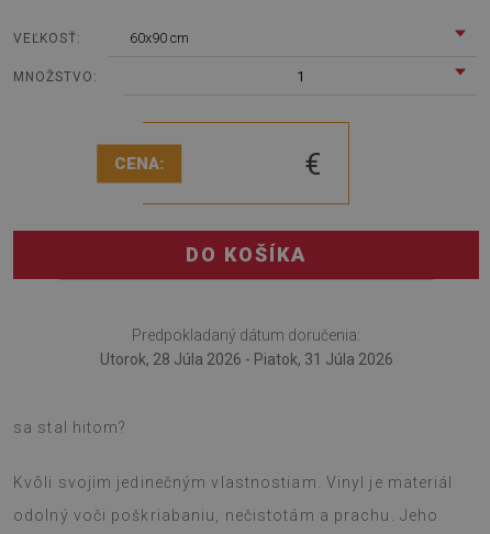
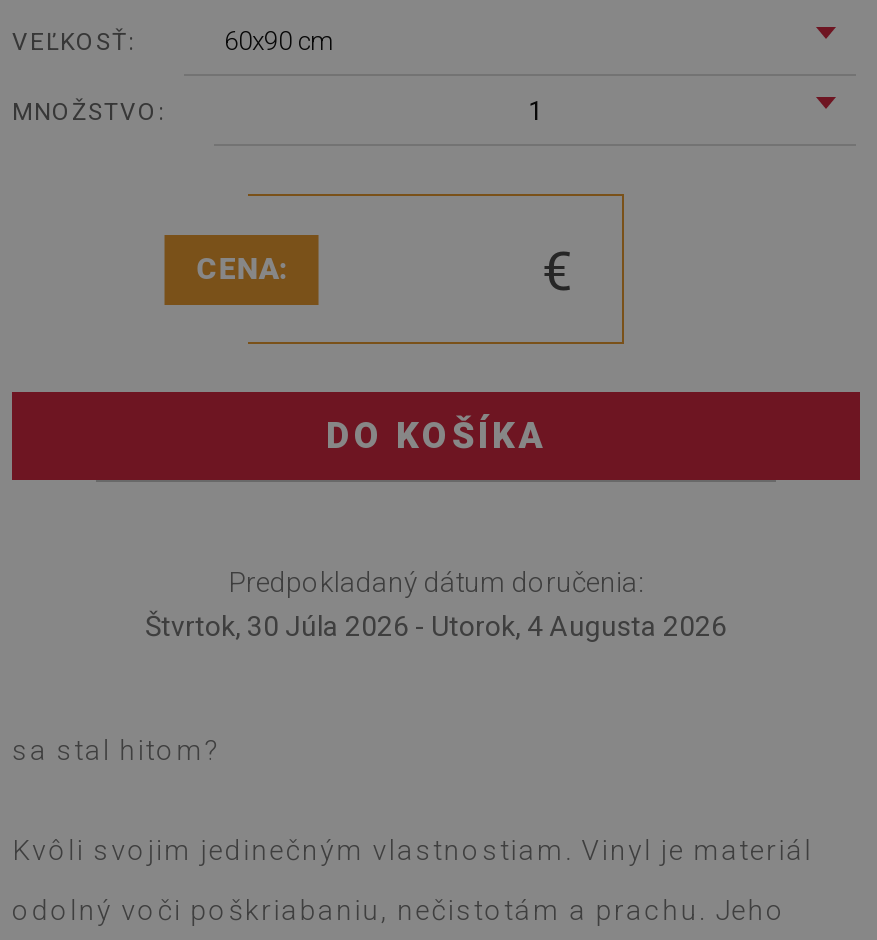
- Utorok, 28 Júla 2026 - Piatok, 31 Júla 2026
+ Štvrtok, 30 Júla 2026 - Utorok, 4 Augusta 2026
